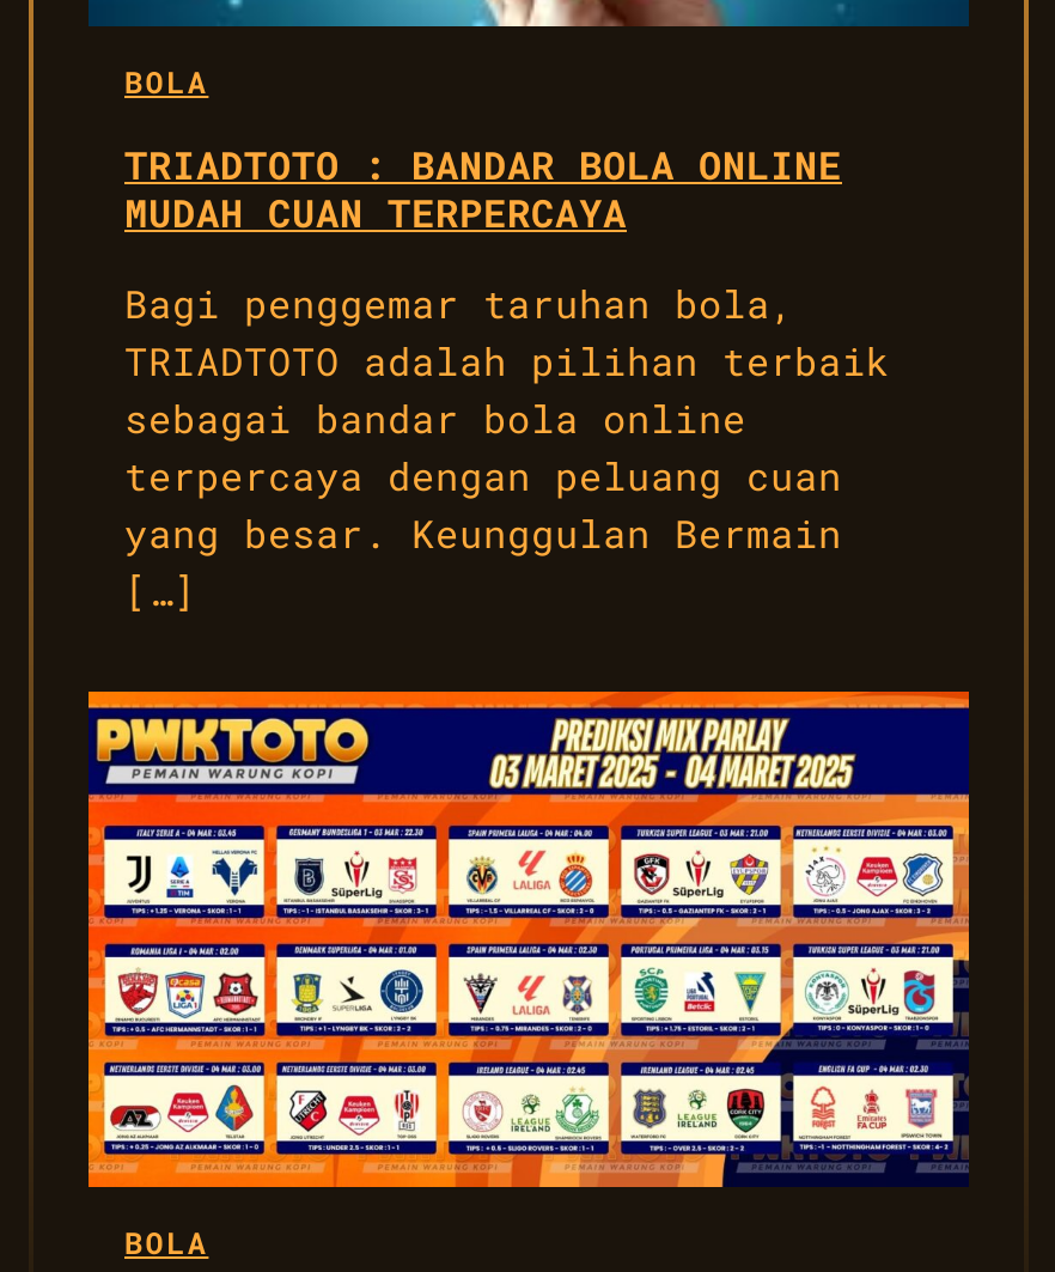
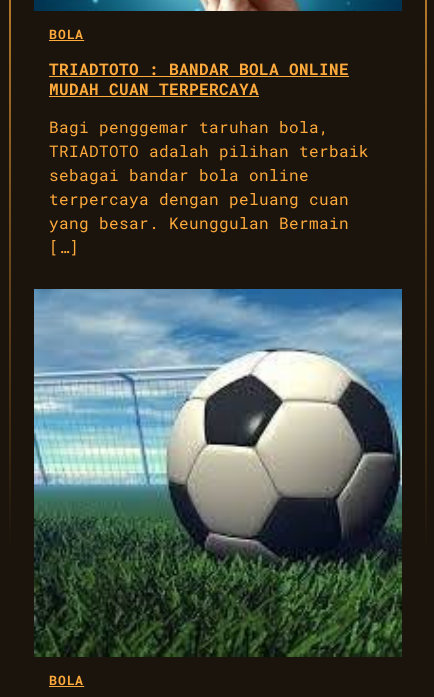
- [image]
+ [image]
